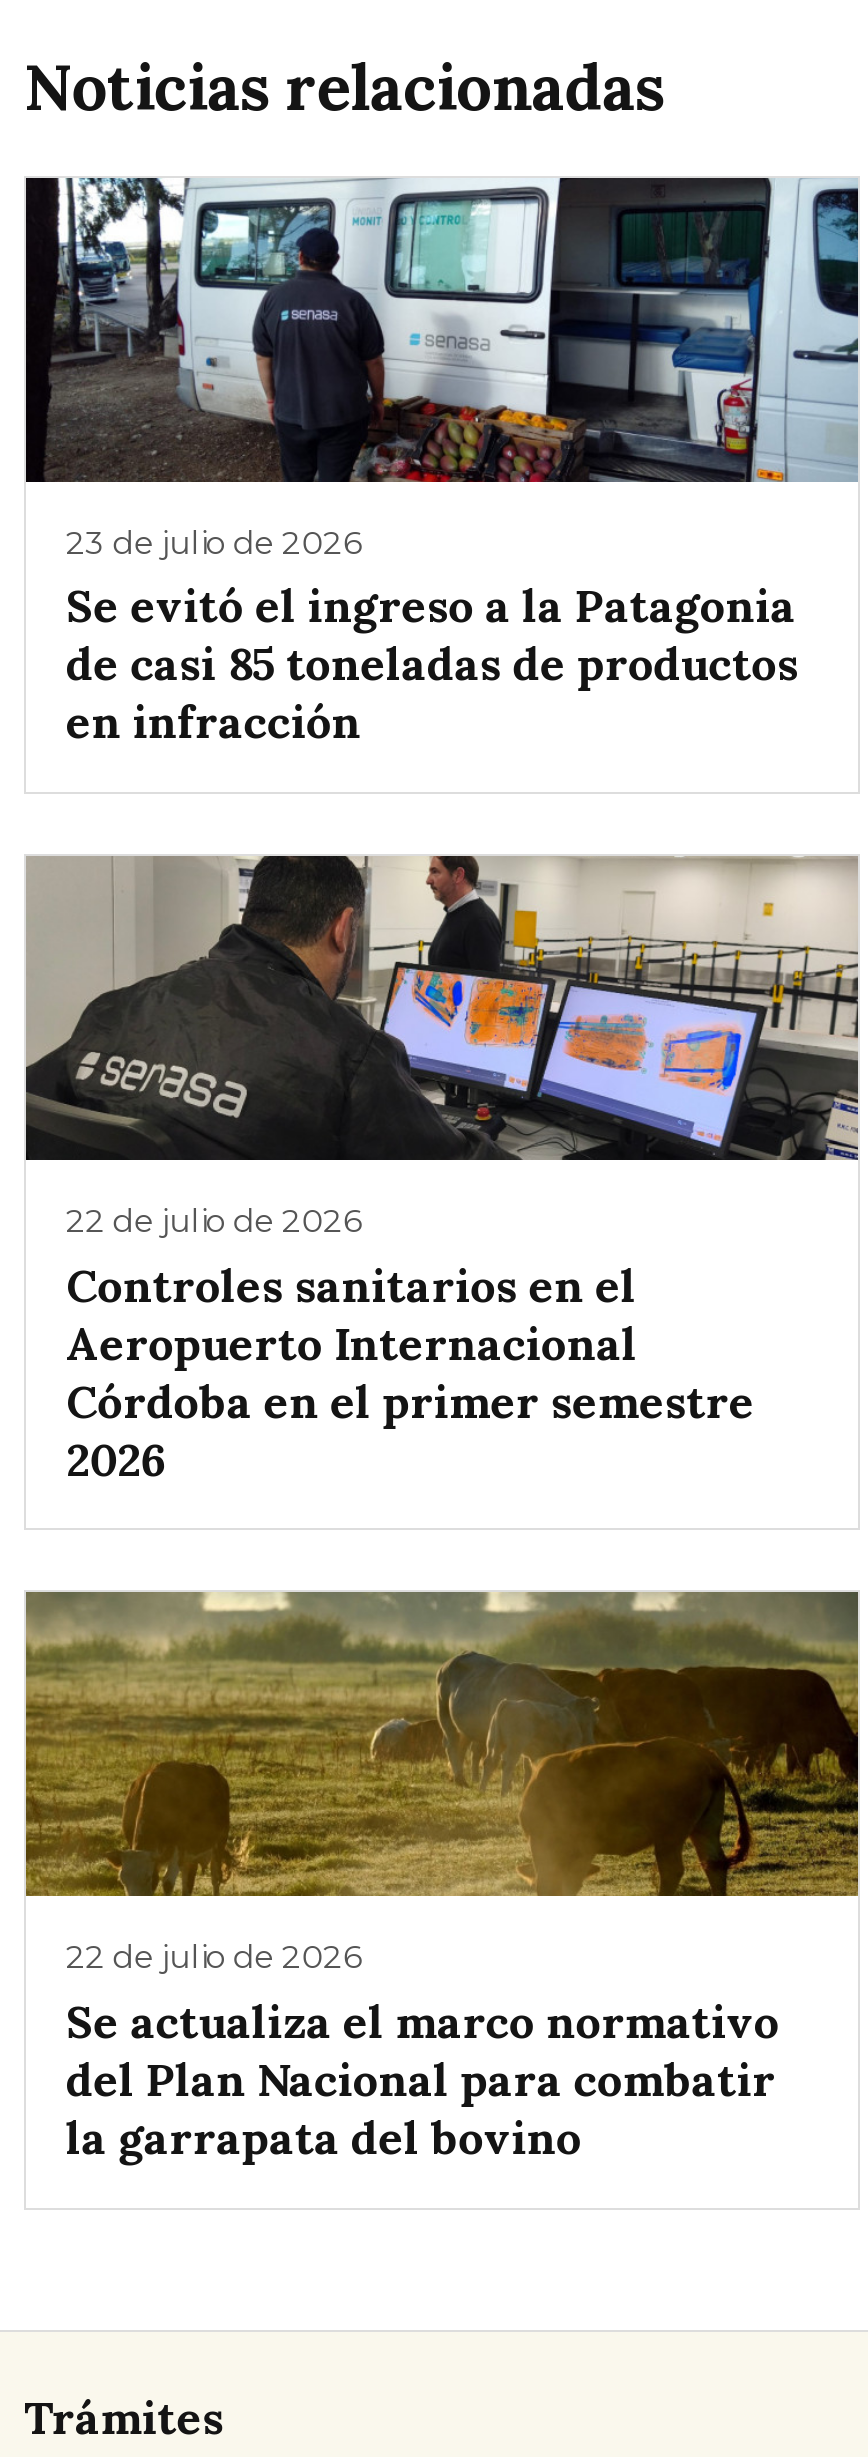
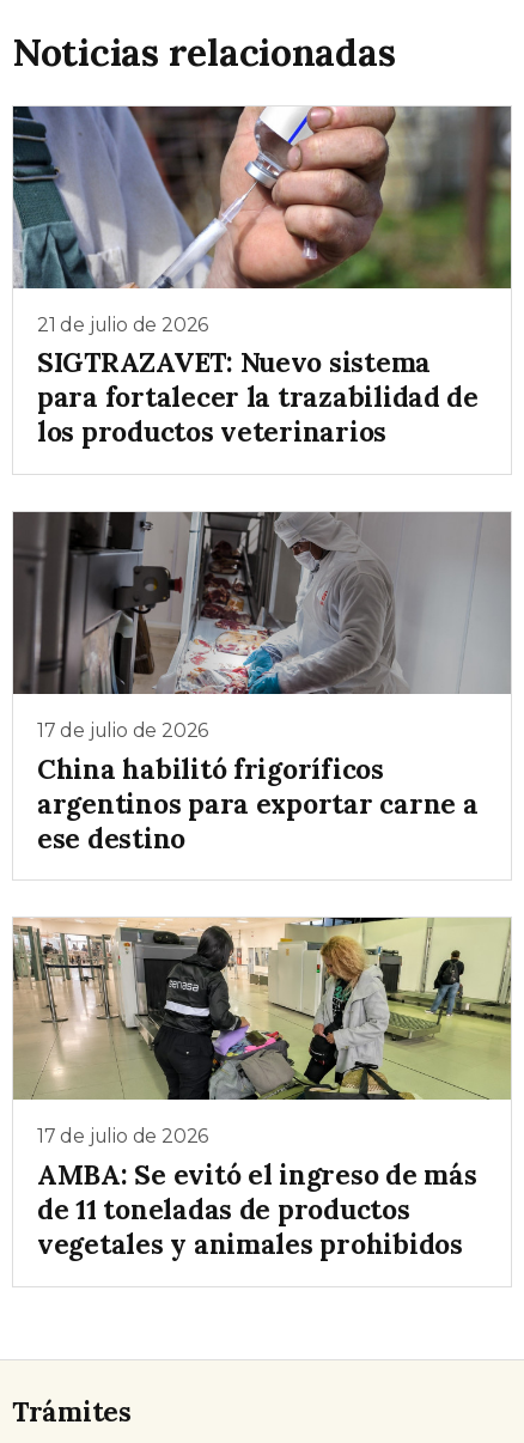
- [image]
- 23 de julio de 2026
- Se evitó el ingreso a la Patagonia
- de casi 85 toneladas de productos
- en infracción
+ [image]
+ 21 de julio de 2026
+ SIGTRAZAVET: Nuevo sistema
+ para fortalecer la trazabilidad de
+ los productos veterinarios

- [image]
- 22 de julio de 2026
- Controles sanitarios en el
- Aeropuerto Internacional
- Córdoba en el primer semestre
- 2026
+ [image]
+ 17 de julio de 2026
+ China habilitó frigoríficos
+ argentinos para exportar carne a
+ ese destino

- [image]
- 22 de julio de 2026
- Se actualiza el marco normativo
- del Plan Nacional para combatir
- la garrapata del bovino
+ [image]
+ 17 de julio de 2026
+ AMBA: Se evitó el ingreso de más
+ de 11 toneladas de productos
+ vegetales y animales prohibidos
